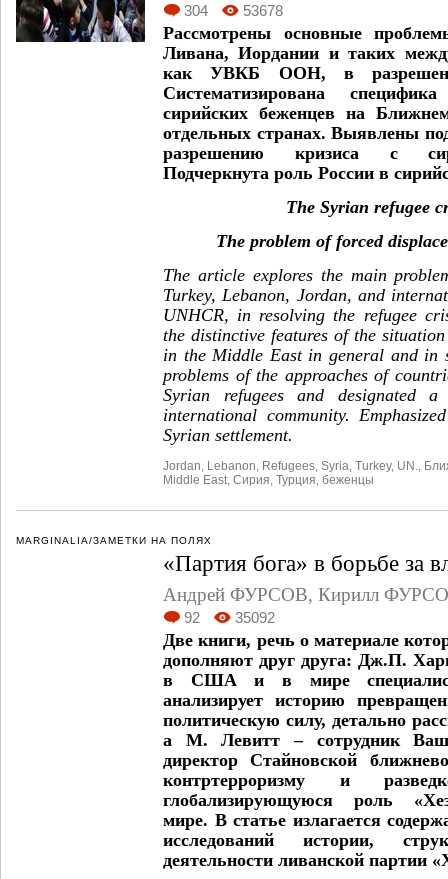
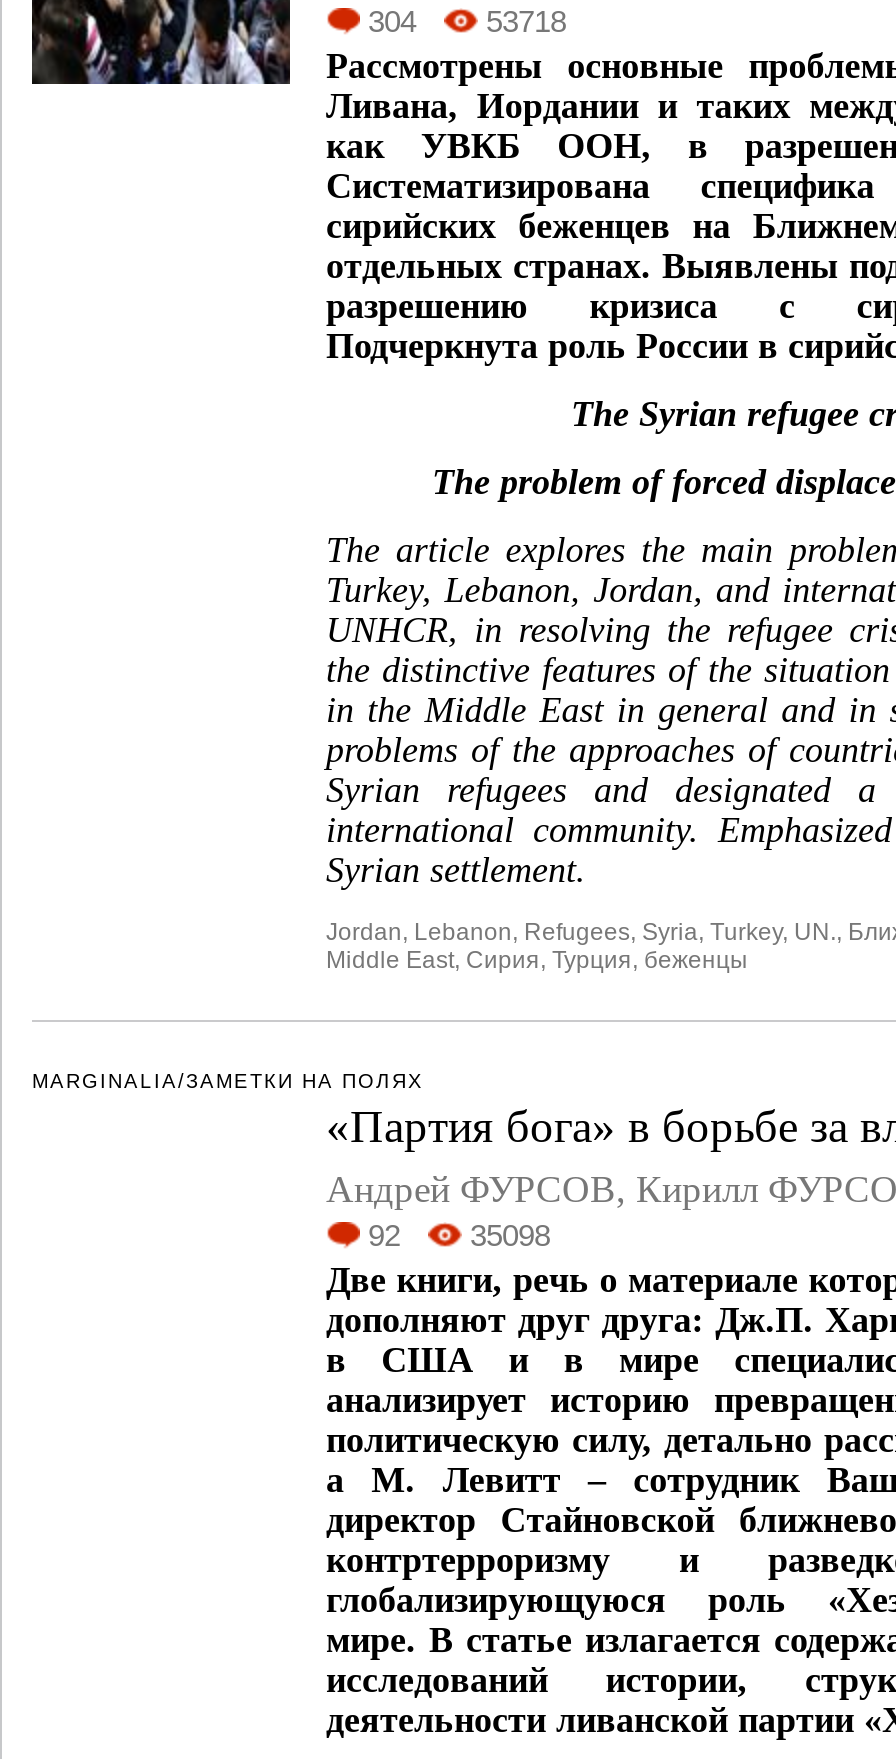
- 53678
+ 53718

- 35092
+ 35098
